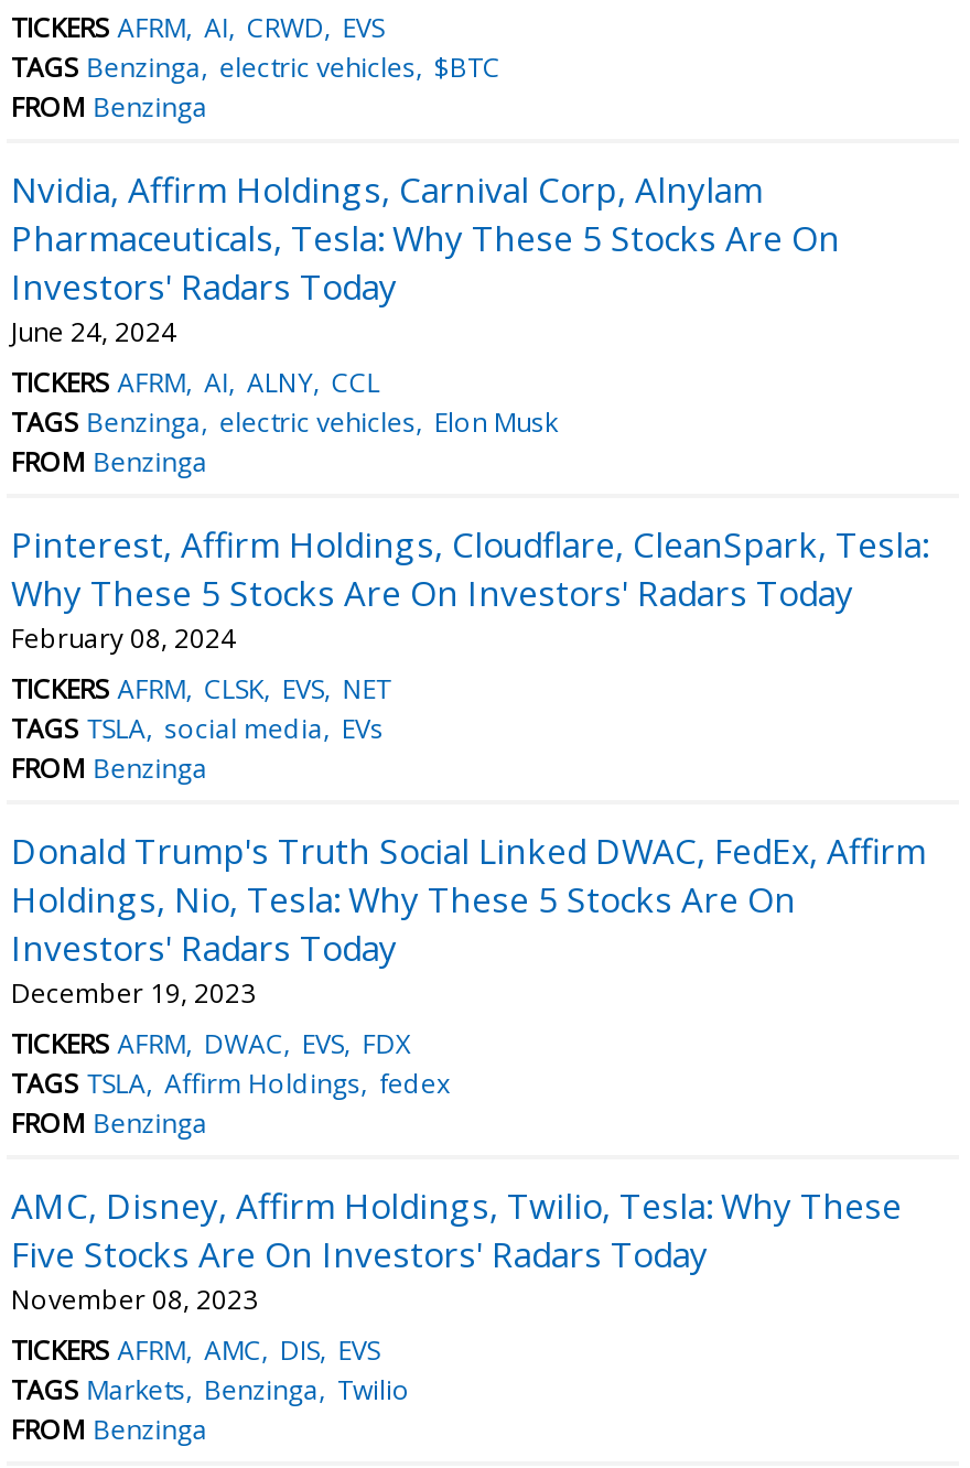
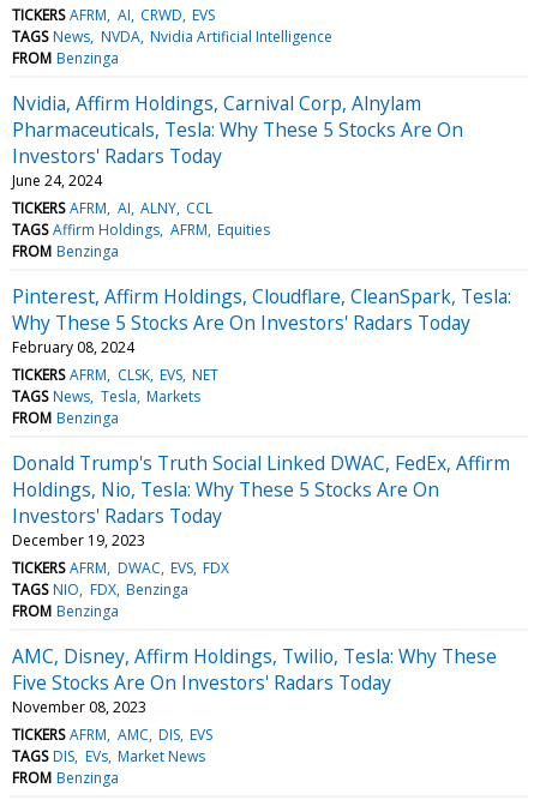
- TAGS Benzinga electric vehicles $BTC
+ TAGS News NVDA Nvidia Artificial Intelligence

- TAGS Benzinga electric vehicles Elon Musk
+ TAGS Affirm Holdings AFRM Equities

- TAGS TSLA social media EVs
+ TAGS News Tesla Markets

- TAGS TSLA Affirm Holdings fedex
+ TAGS NIO FDX Benzinga

- TAGS Markets Benzinga Twilio
+ TAGS DIS EVs Market News
